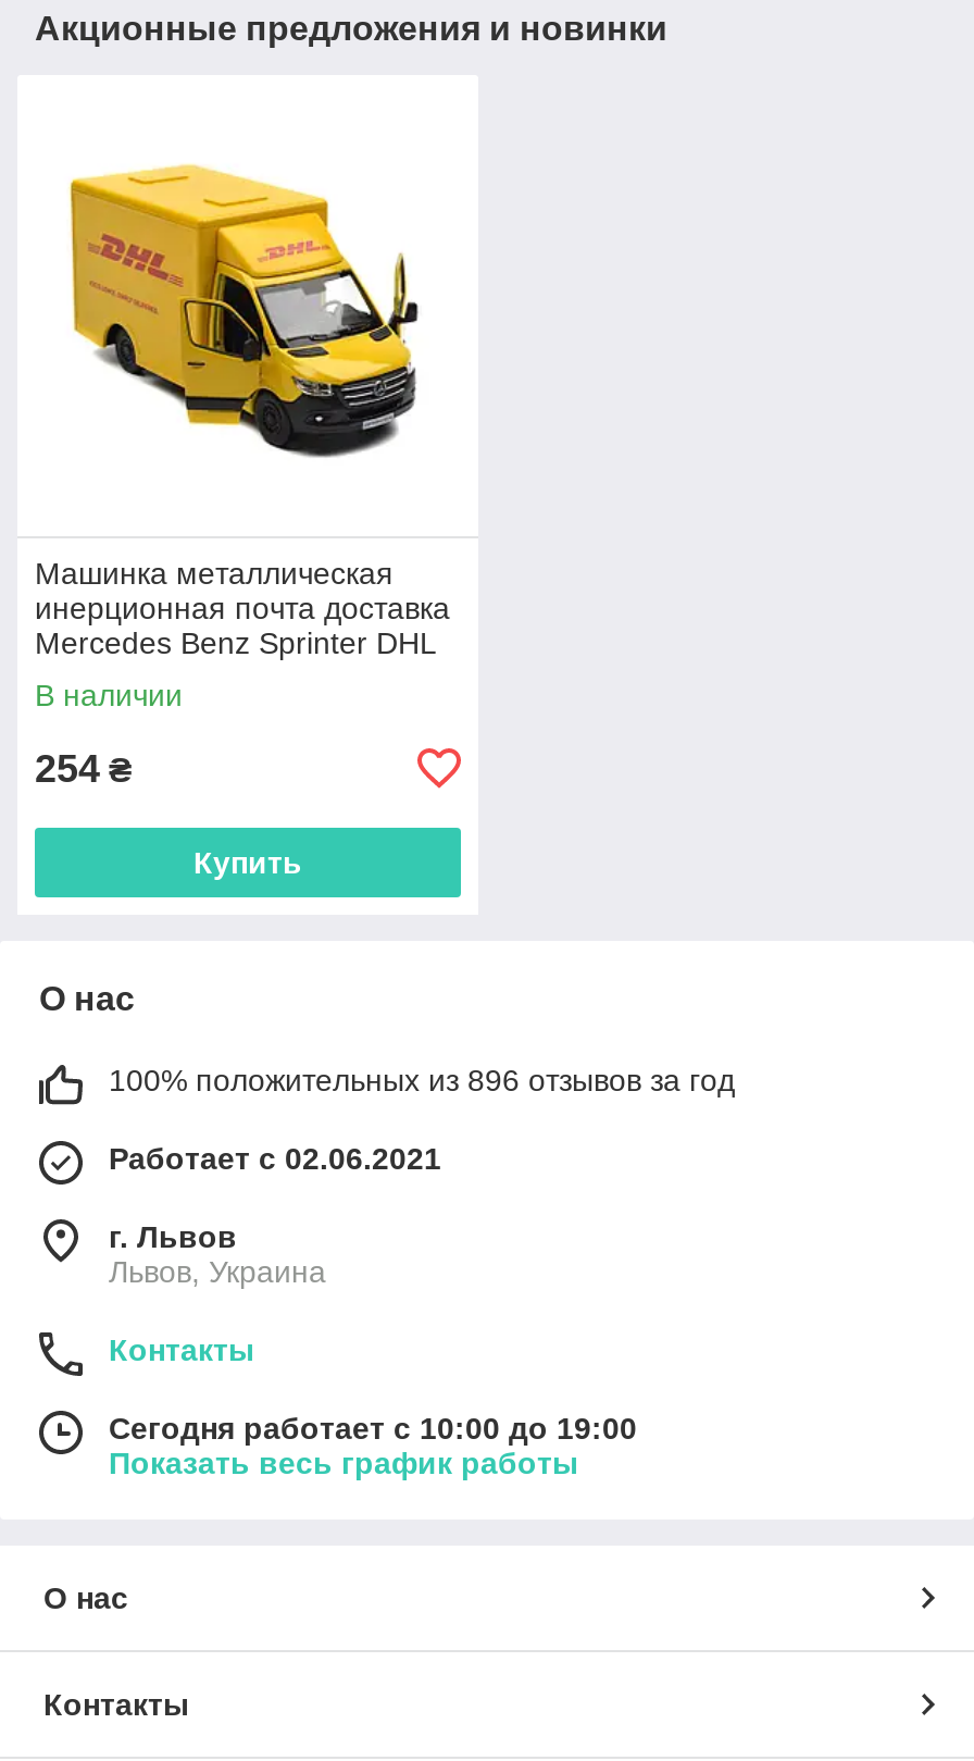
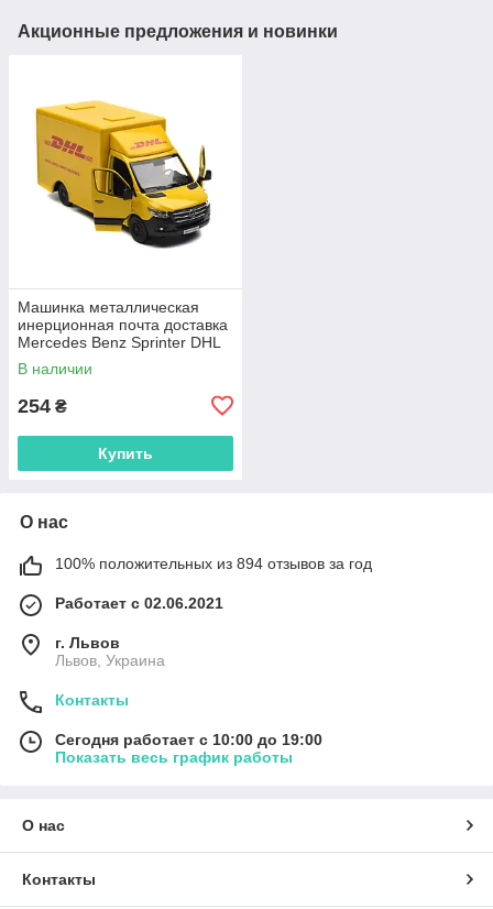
- 100% положительных из 896 отзывов за год
+ 100% положительных из 894 отзывов за год
